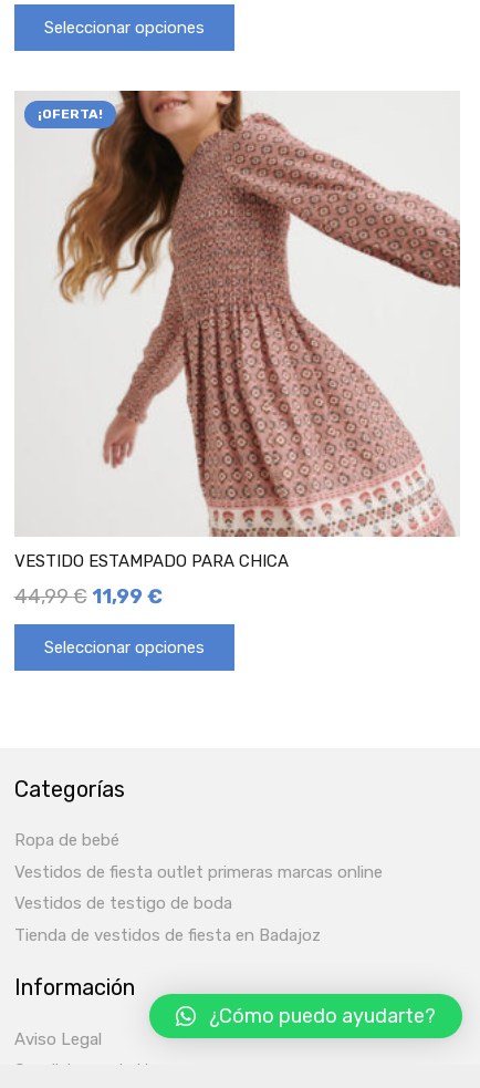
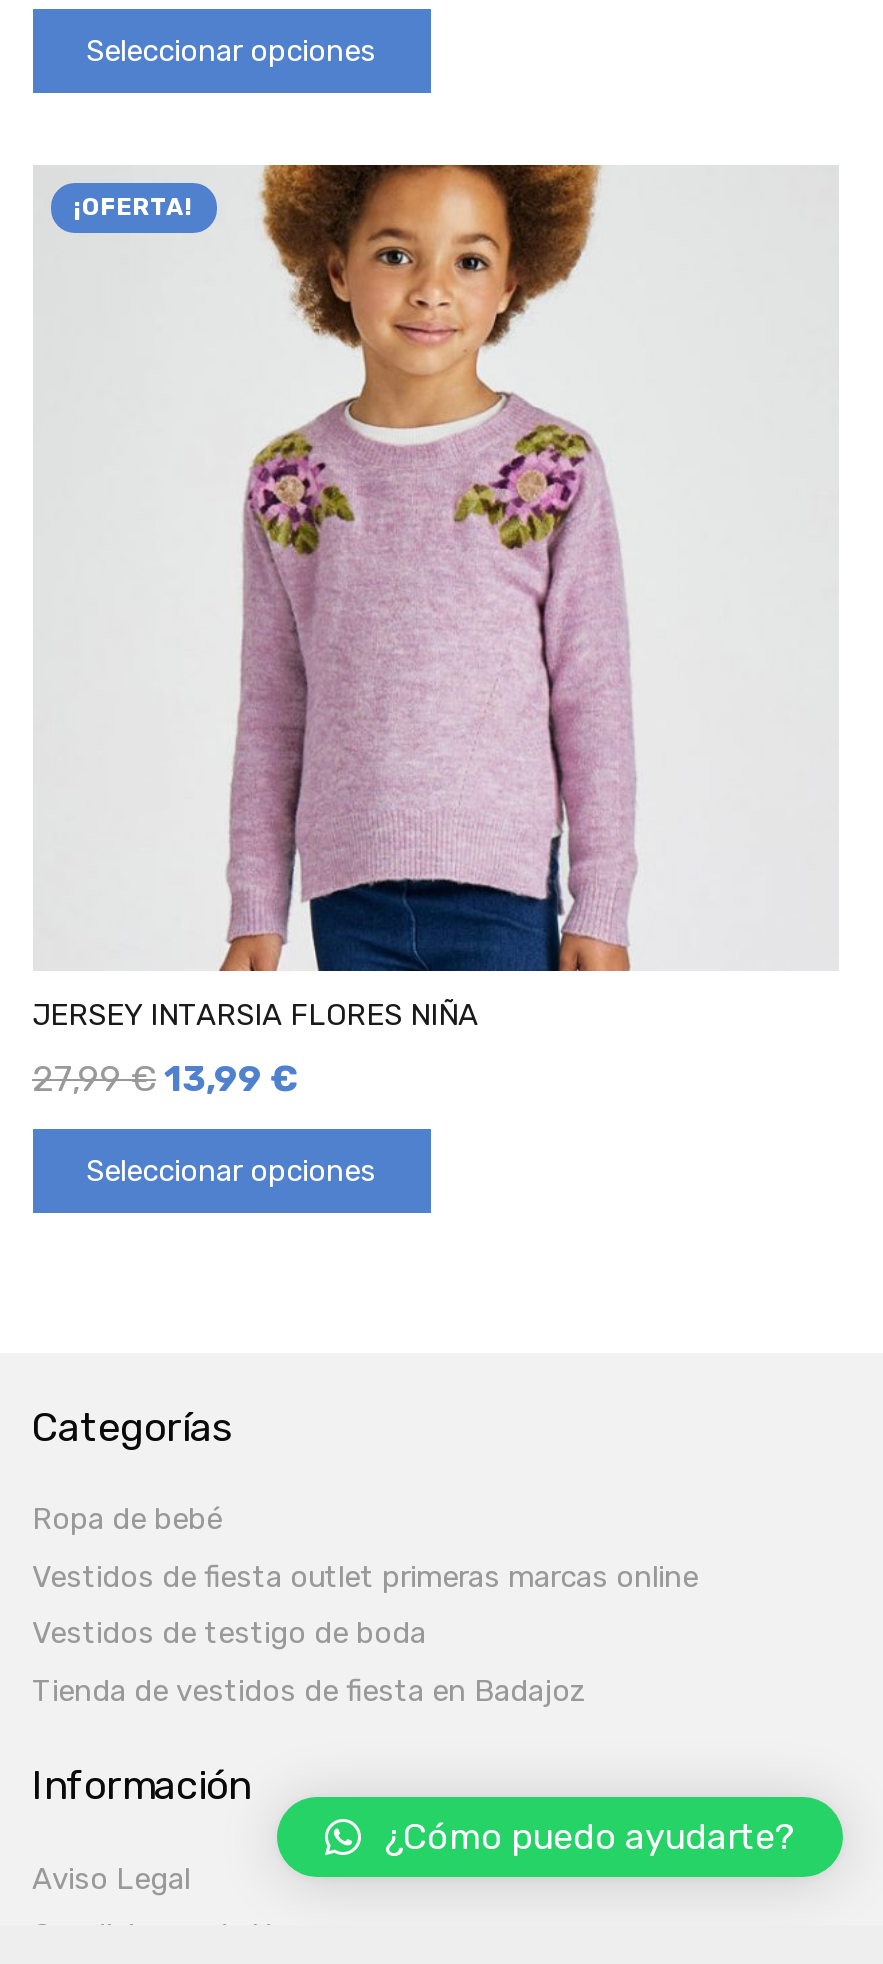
- [image]
- VESTIDO ESTAMPADO PARA CHICA
+ [image]
+ JERSEY INTARSIA FLORES NIÑA

- 44,99€ 11,99 €
+ 27,99€ 13,99 €
